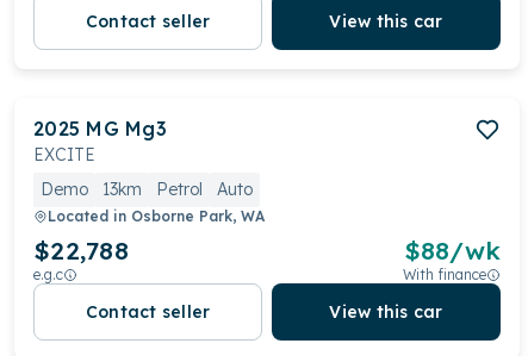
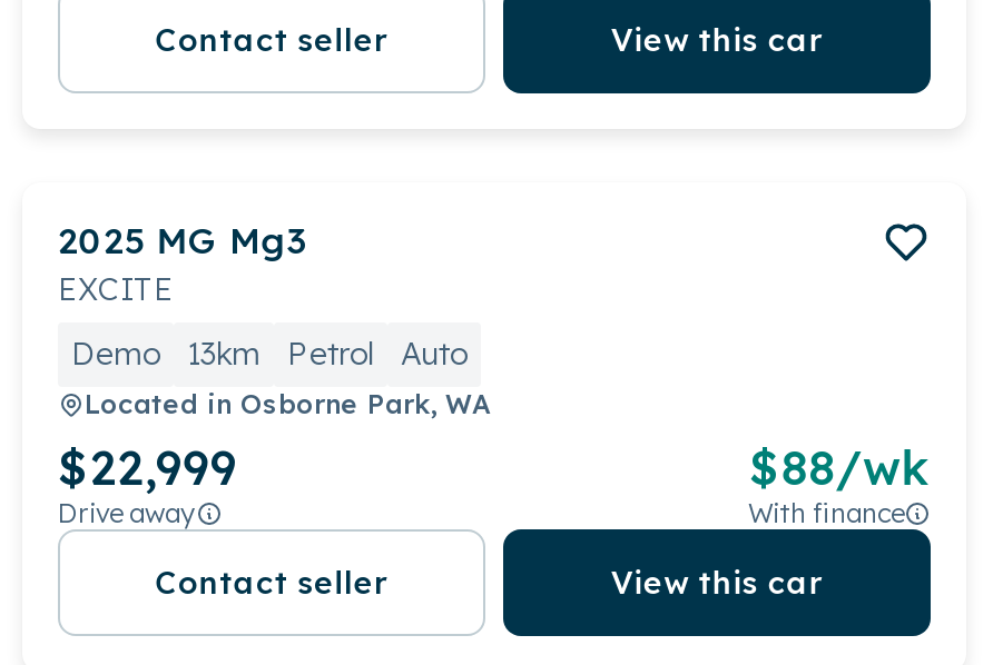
- $22,788
- e.g.c
+ $22,999
+ Drive away
